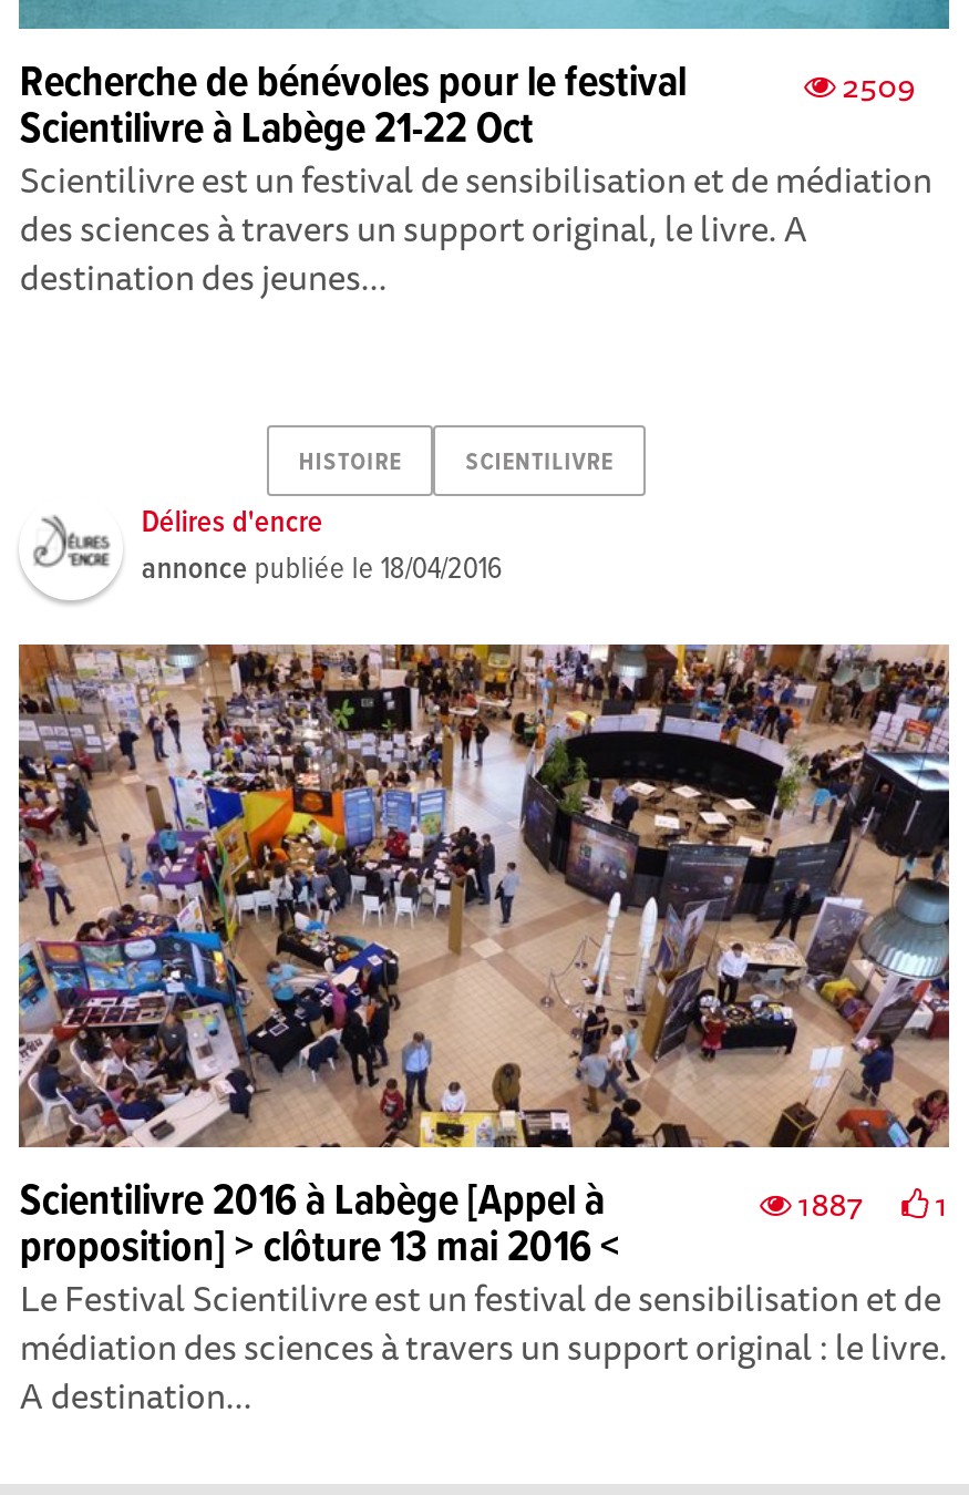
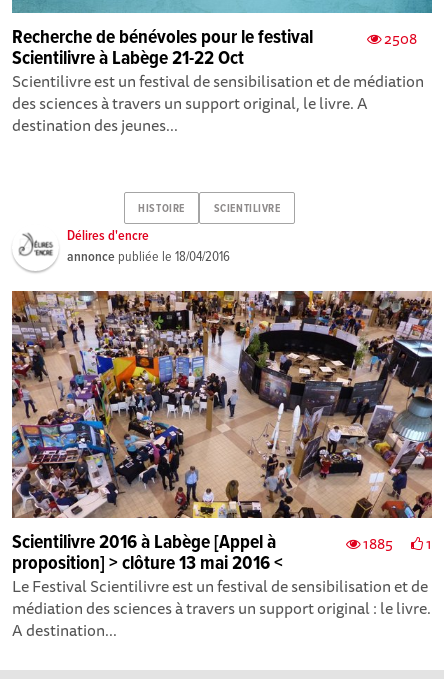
- 2509
+ 2508

- 1887 1
+ 1885 1
